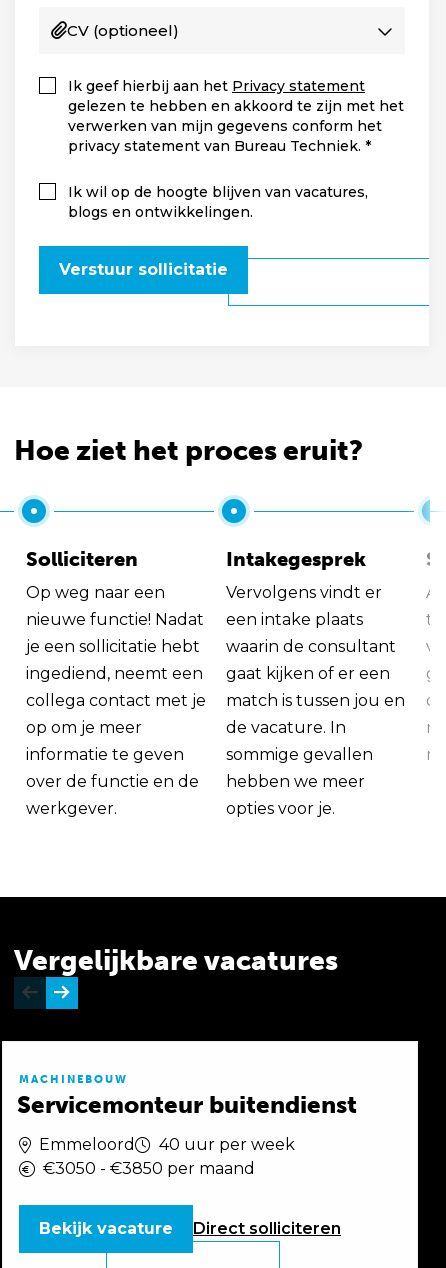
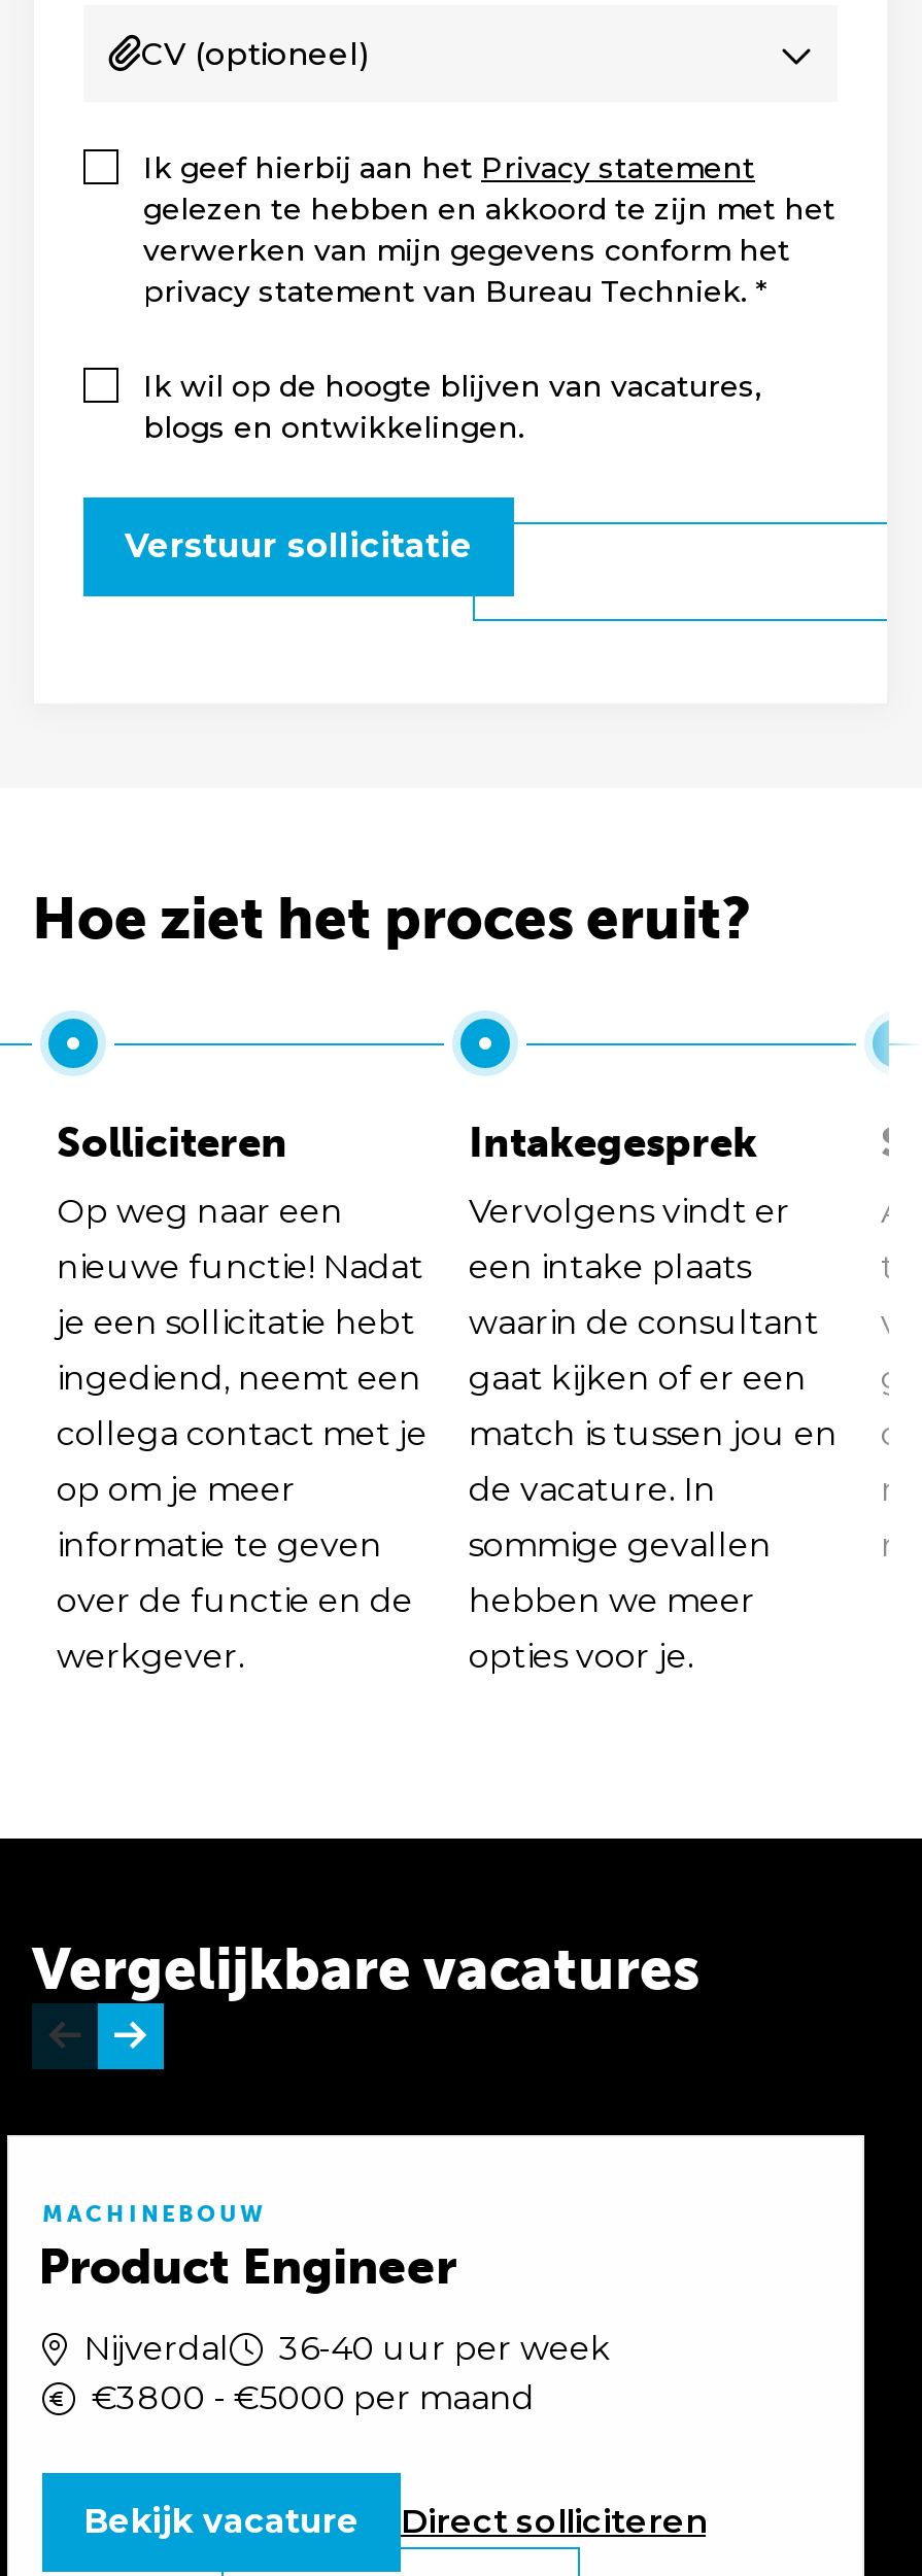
- Servicemonteur buitendienst
+ Product Engineer

- Emmeloord
- 40 uur per week
- €3050 - €3850 per maand
+ Nijverdal
+ 36-40 uur per week
+ €3800 - €5000 per maand
